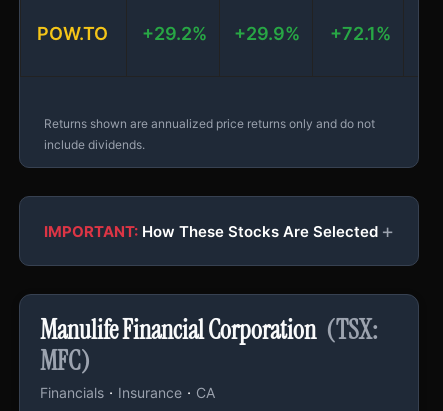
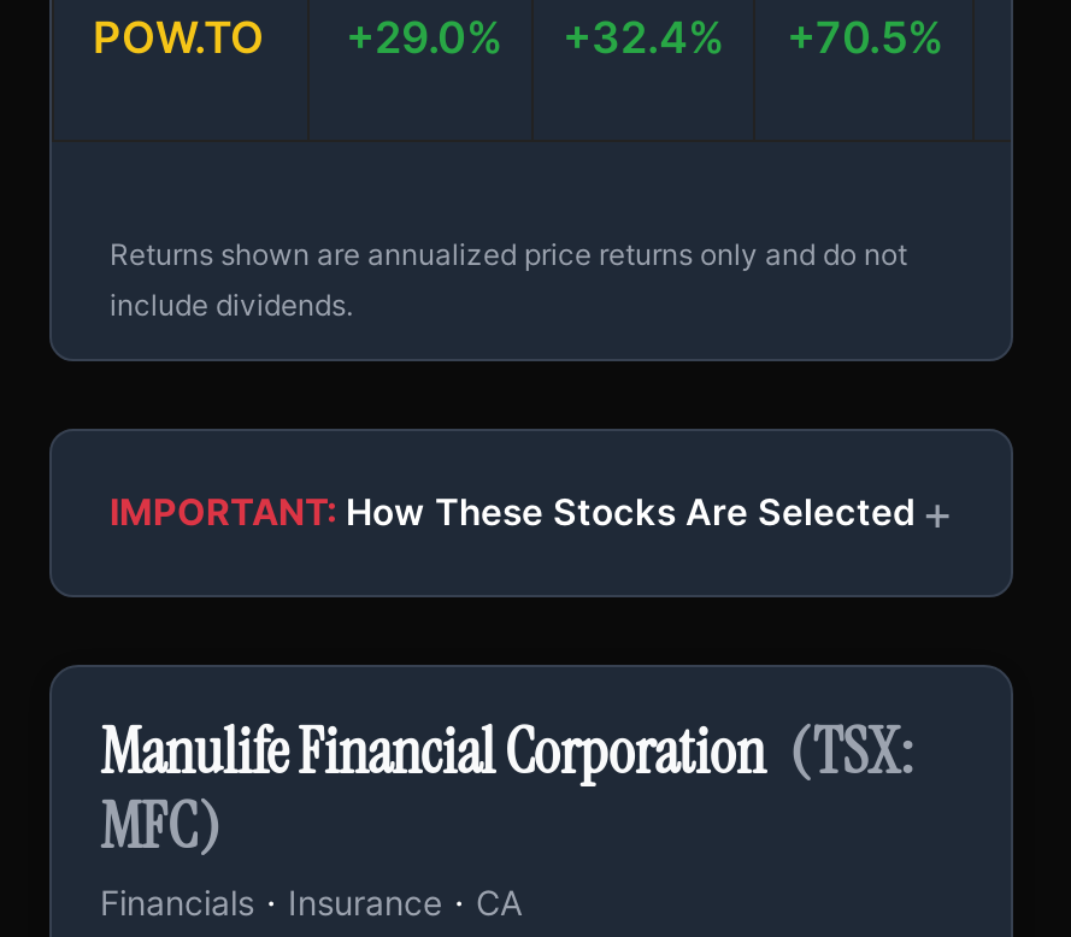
- +29.2%
+ +29.0%

- +29.9%
+ +32.4%

- +72.1%
+ +70.5%
